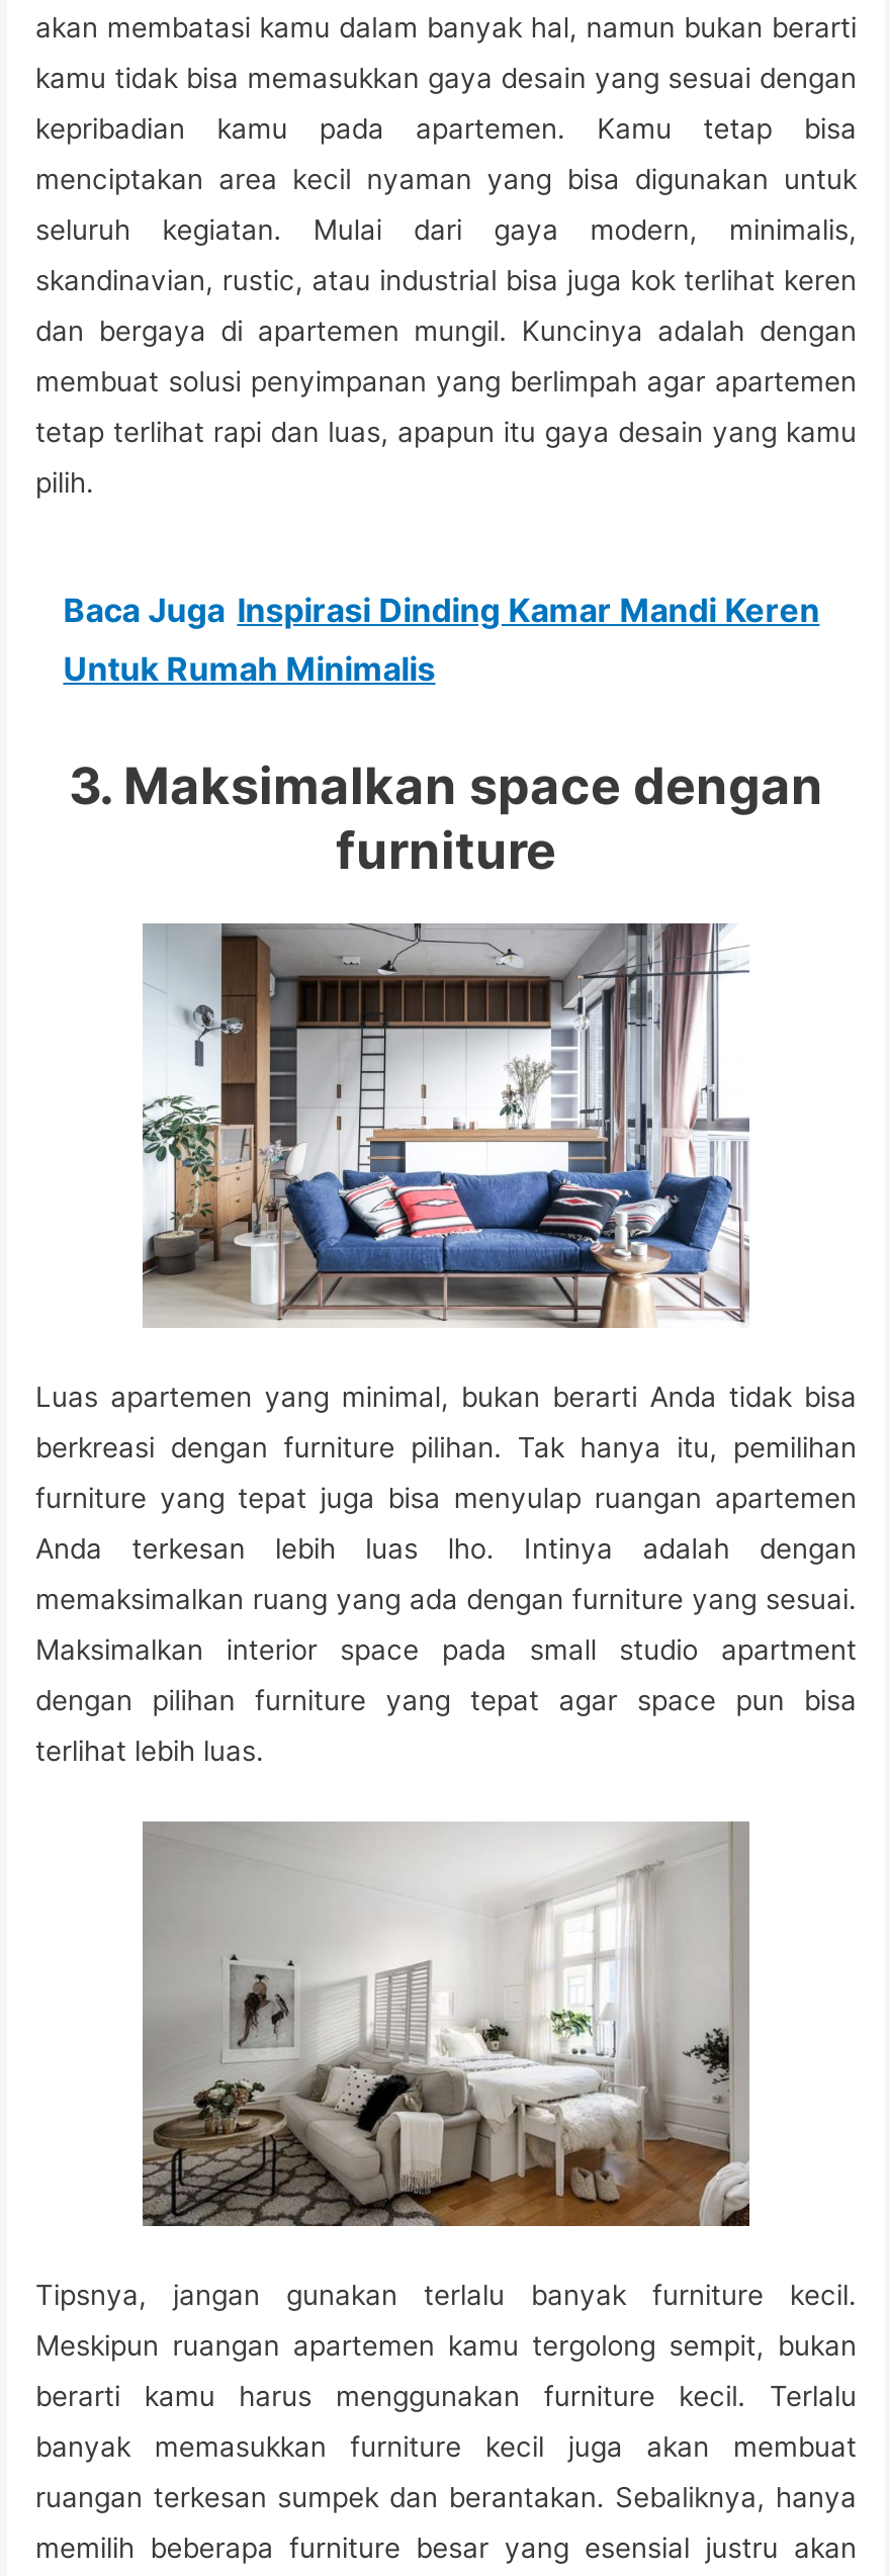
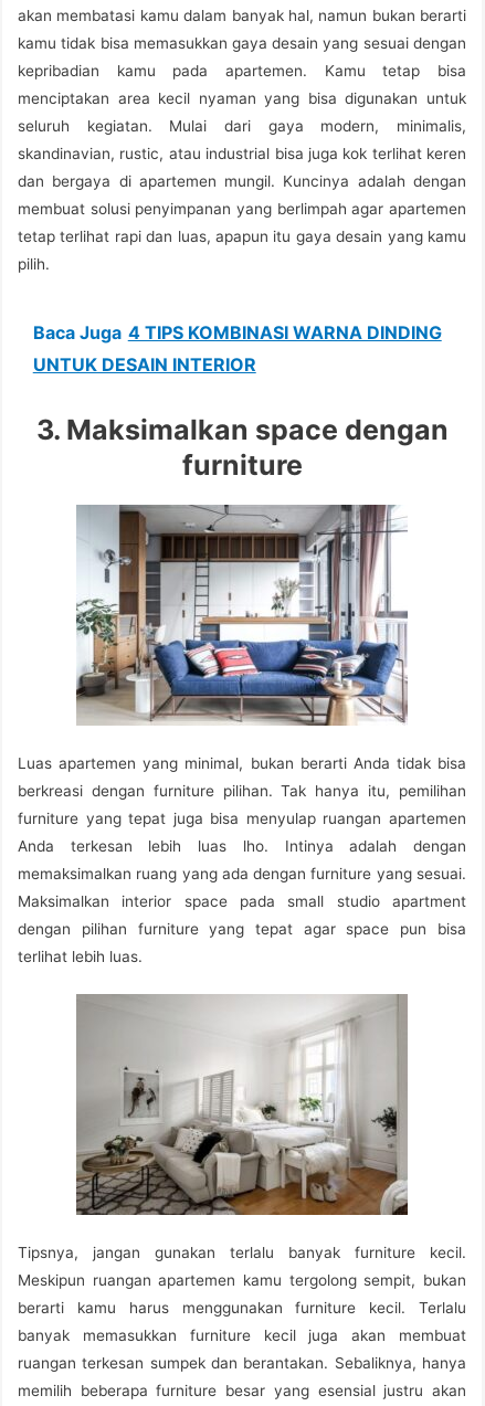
- Baca Juga Inspirasi Dinding Kamar Mandi Keren
- Untuk Rumah Minimalis
+ Baca Juga 4 TIPS KOMBINASI WARNA DINDING
+ UNTUK DESAIN INTERIOR
